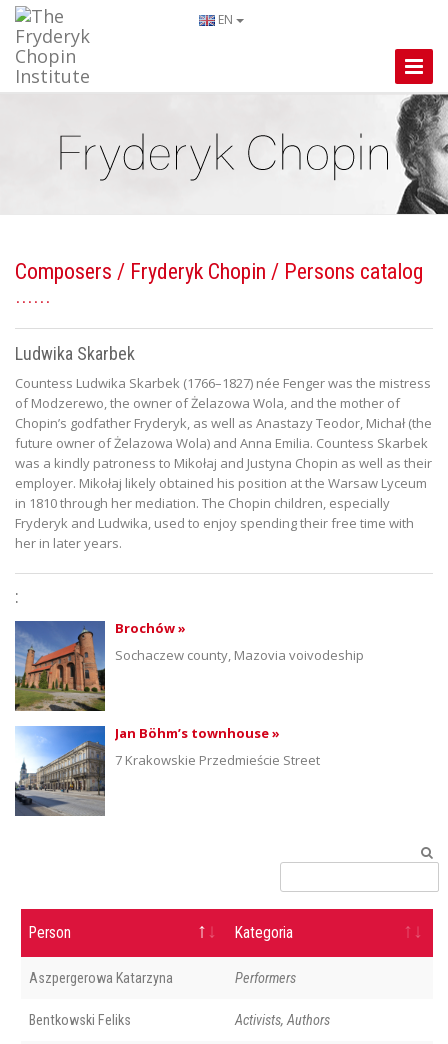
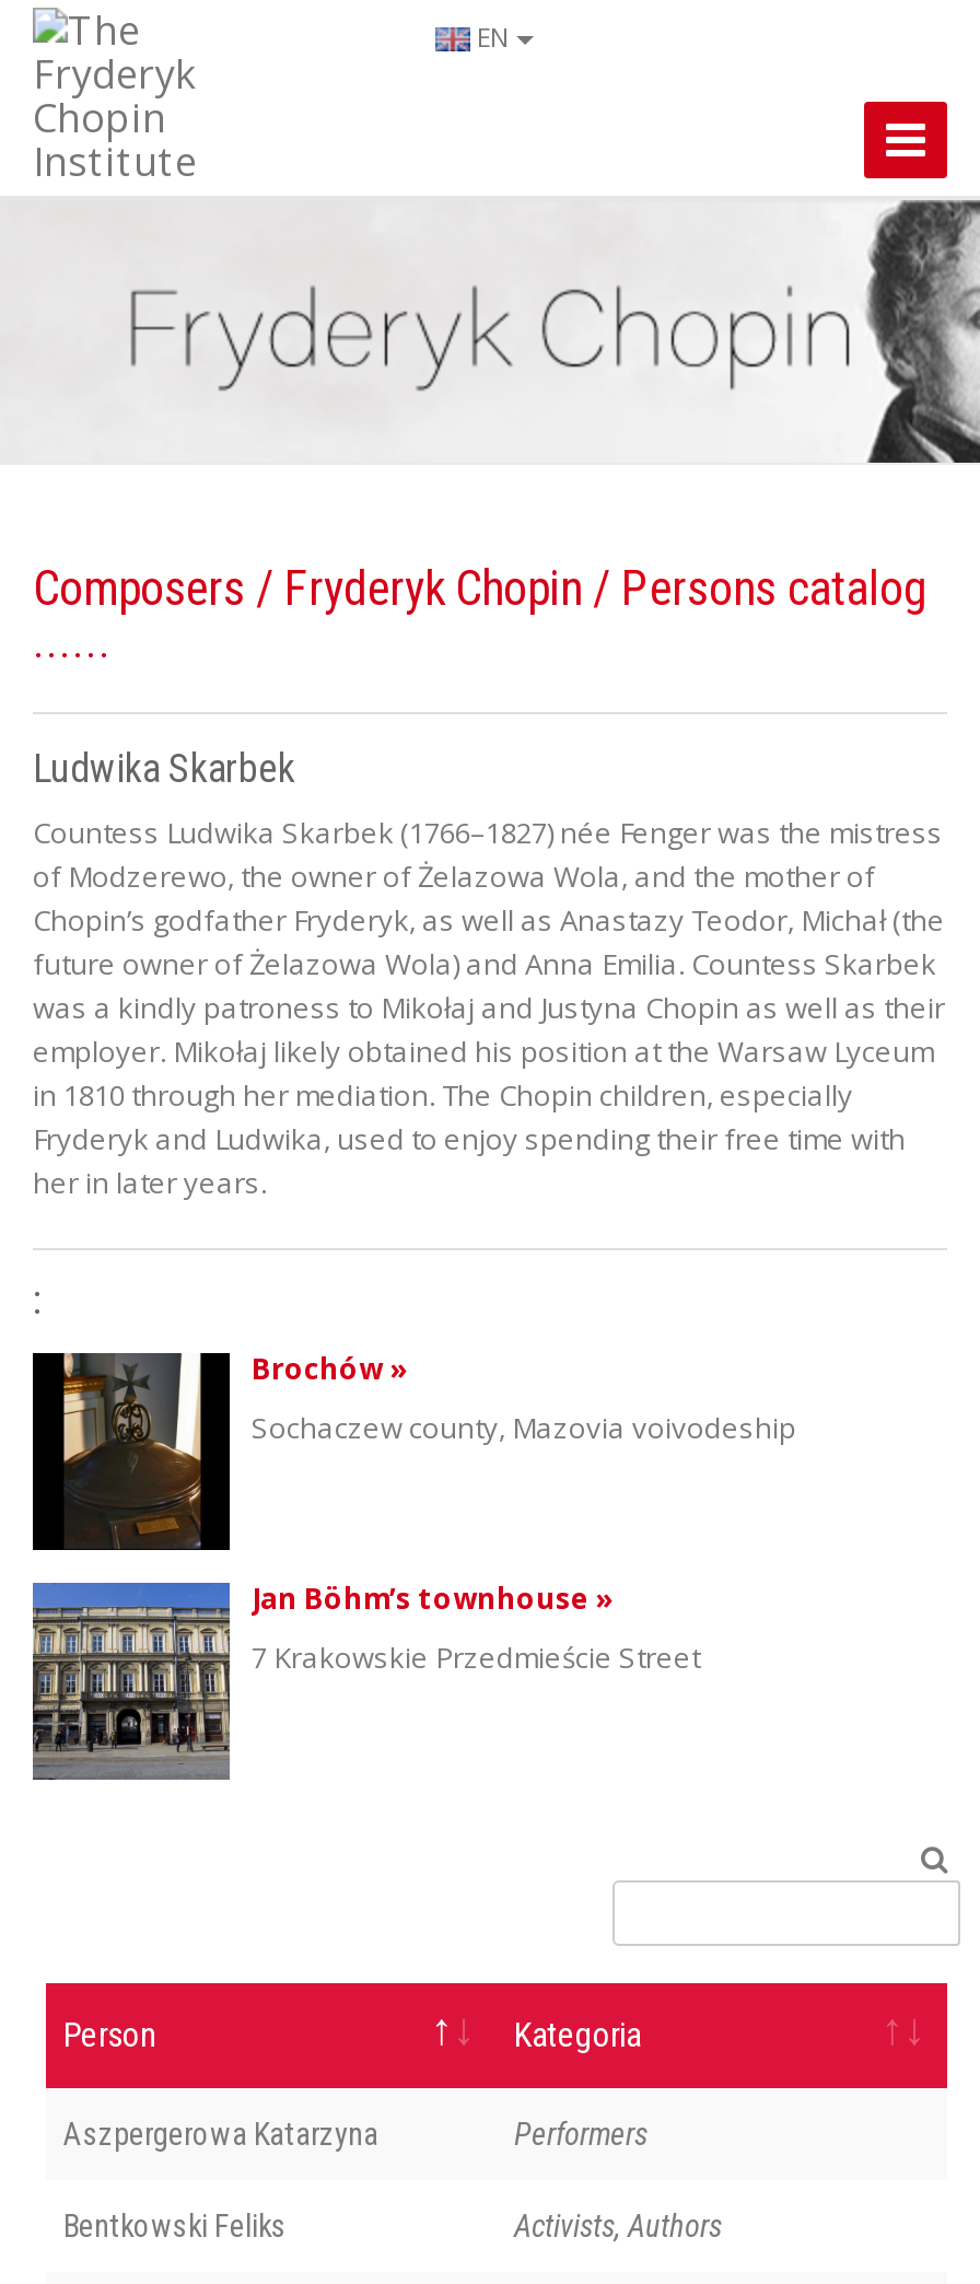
- [image]
+ [image]

- [image]
+ [image]
